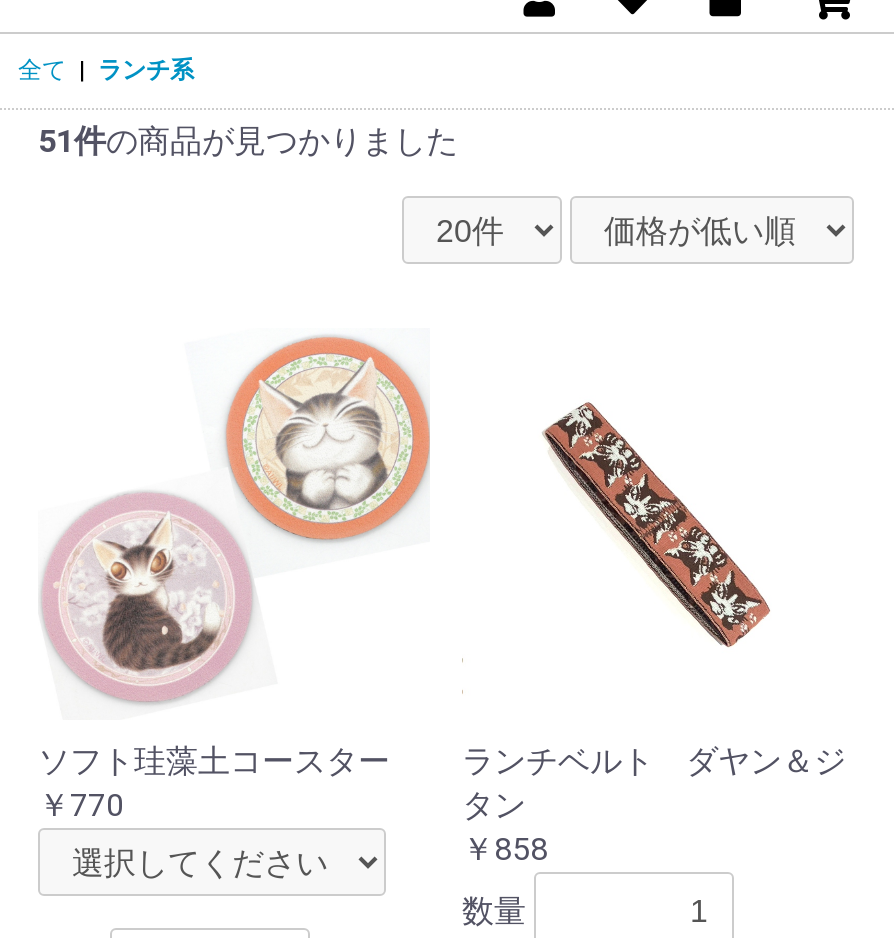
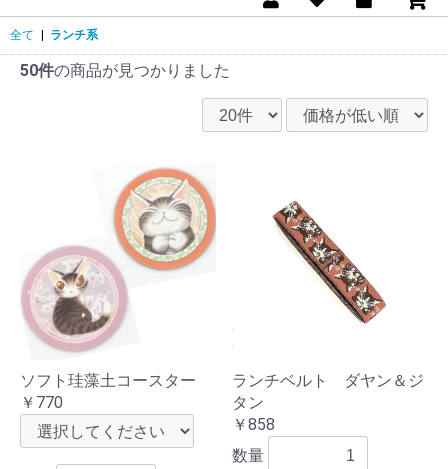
- 51件の商品が見つかりました
+ 50件の商品が見つかりました
